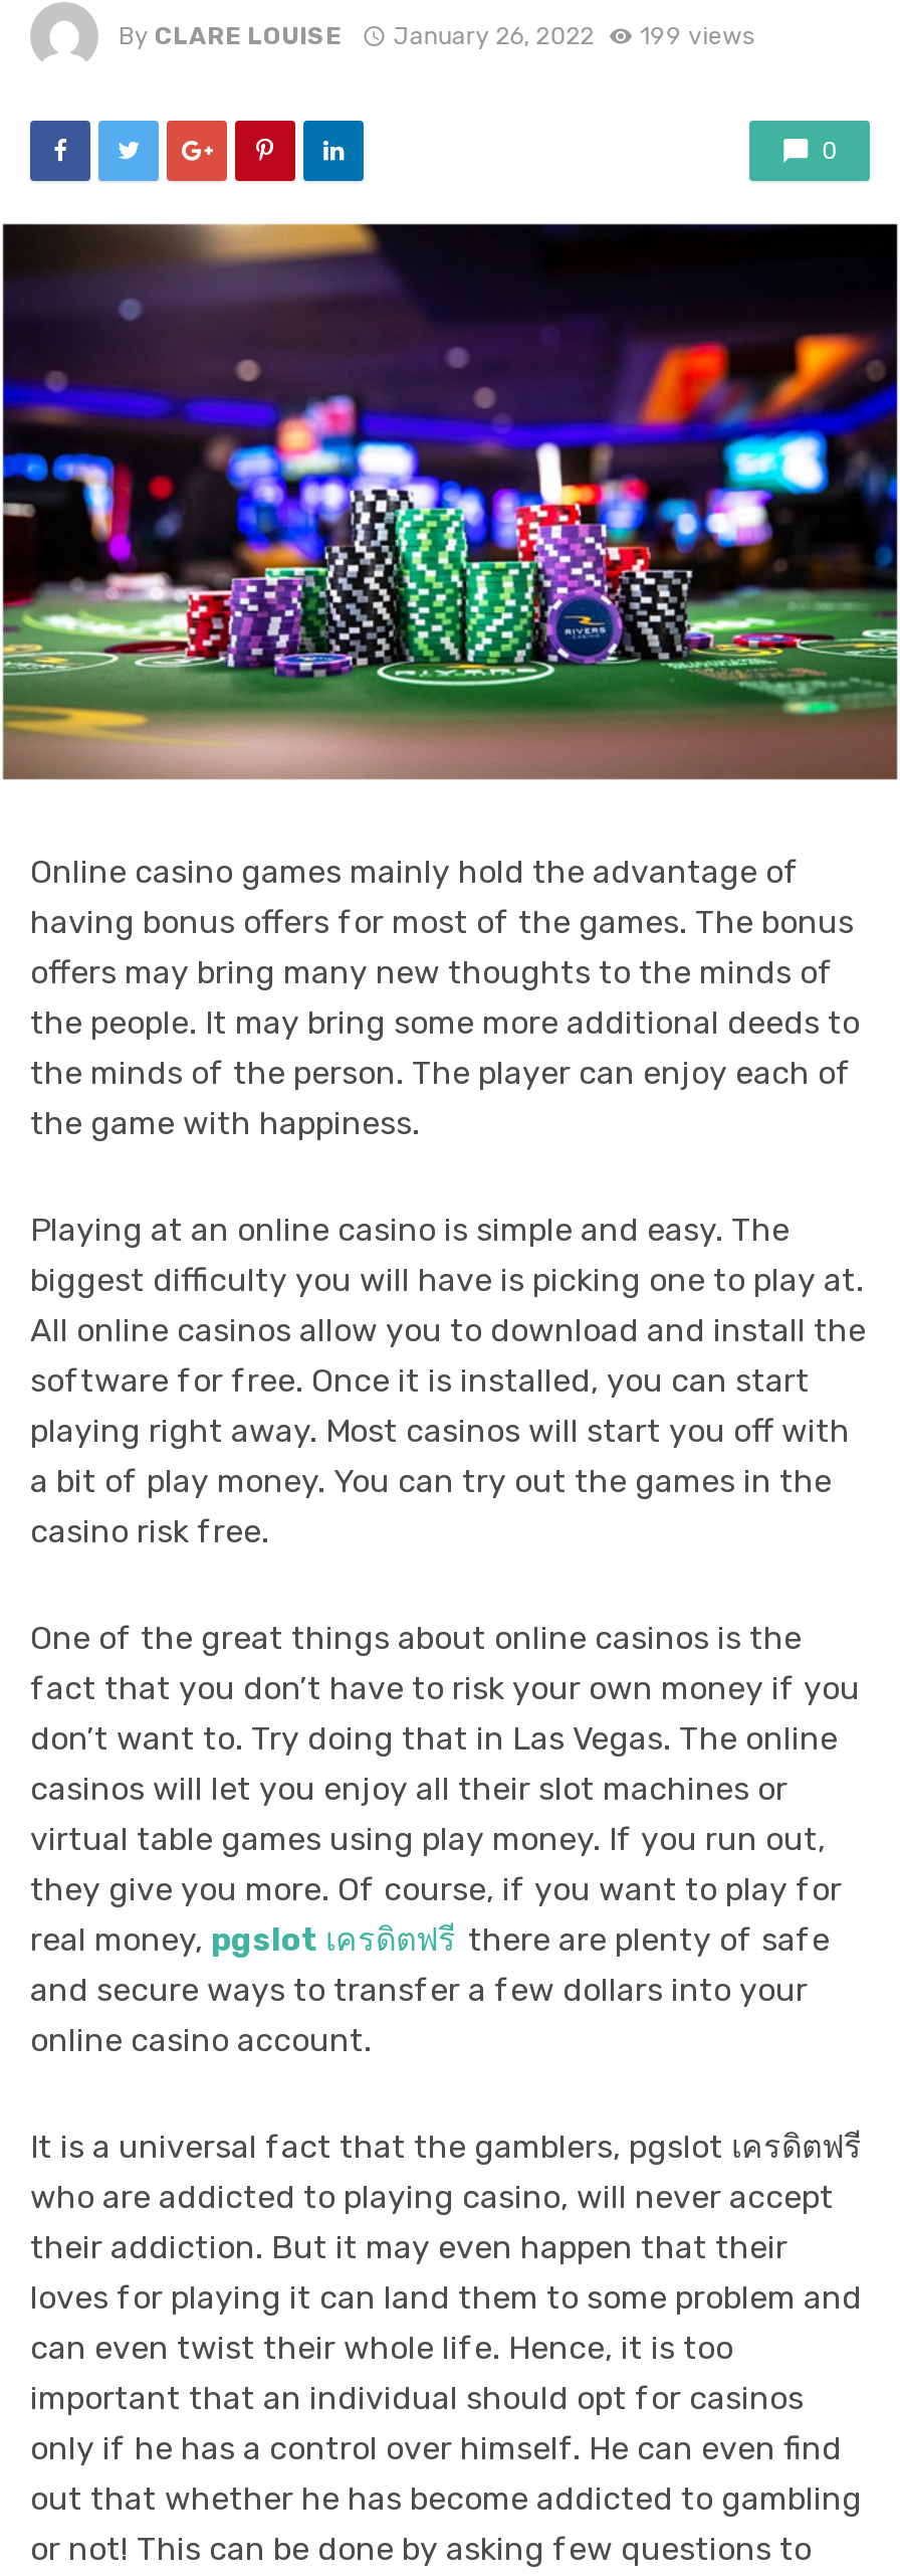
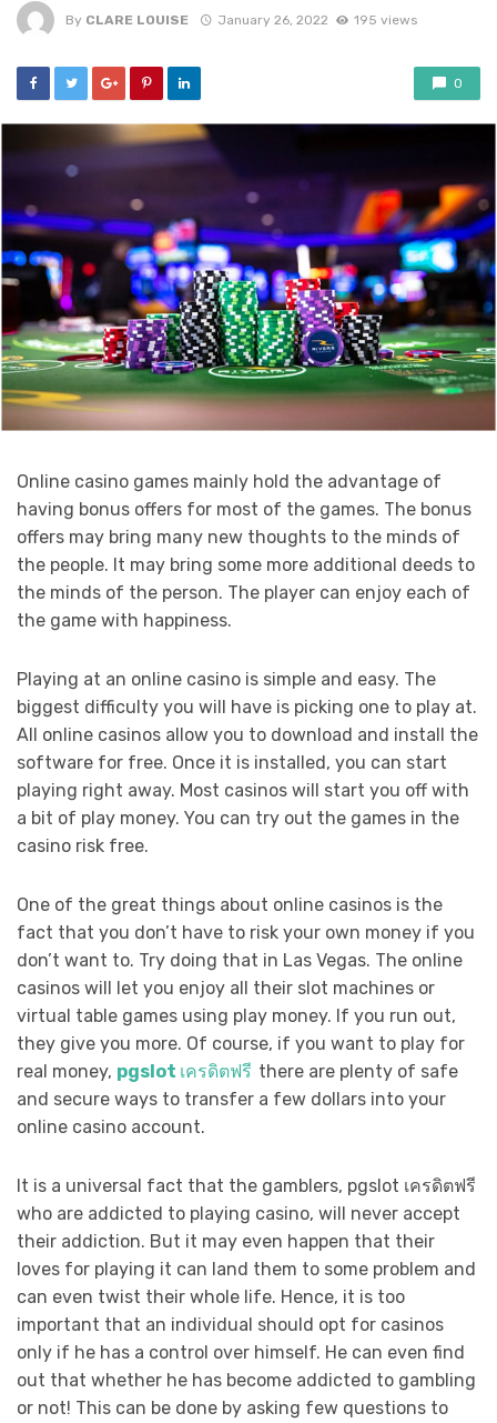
- By CLARE LOUISE January 26, 2022 199 views
+ By CLARE LOUISE January 26, 2022 195 views
